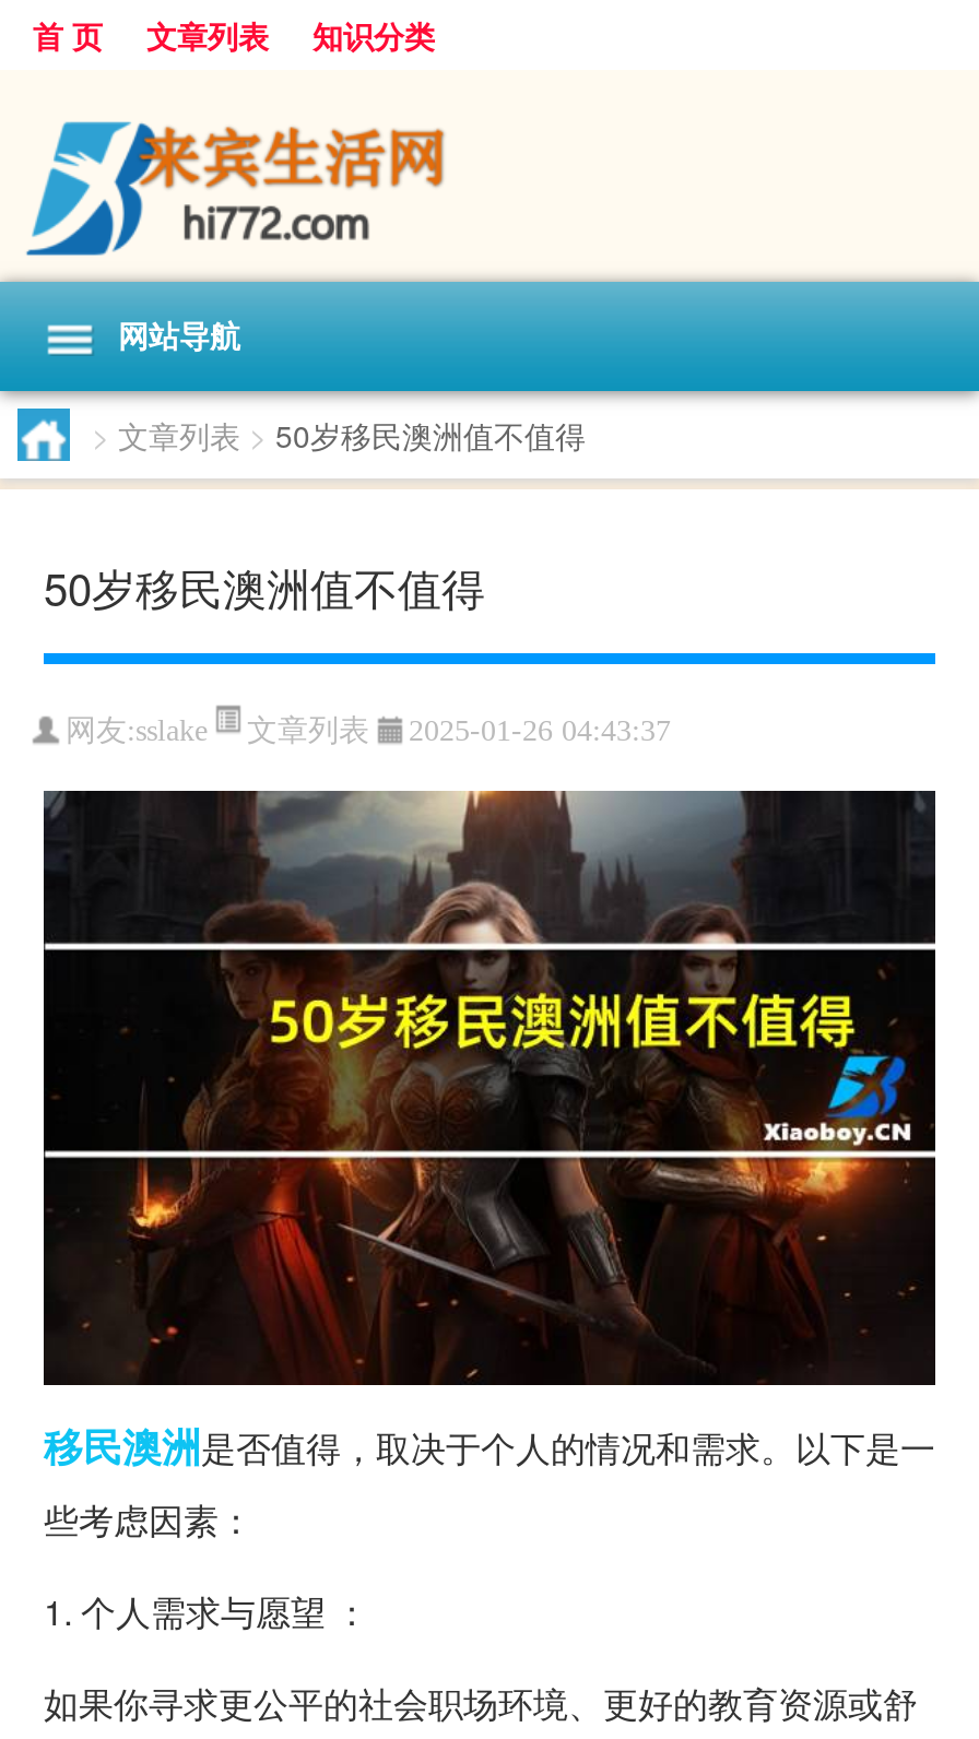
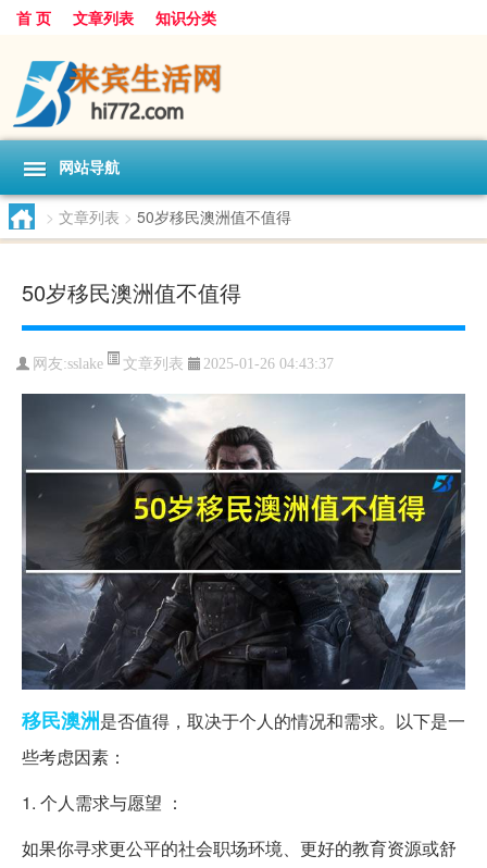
- [image]
+ [image]
